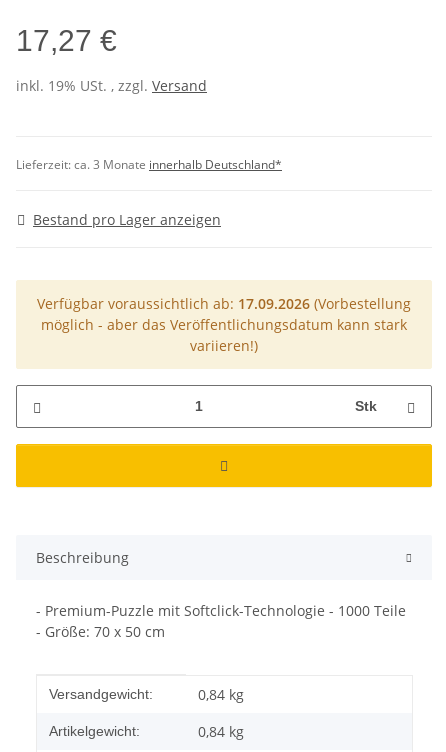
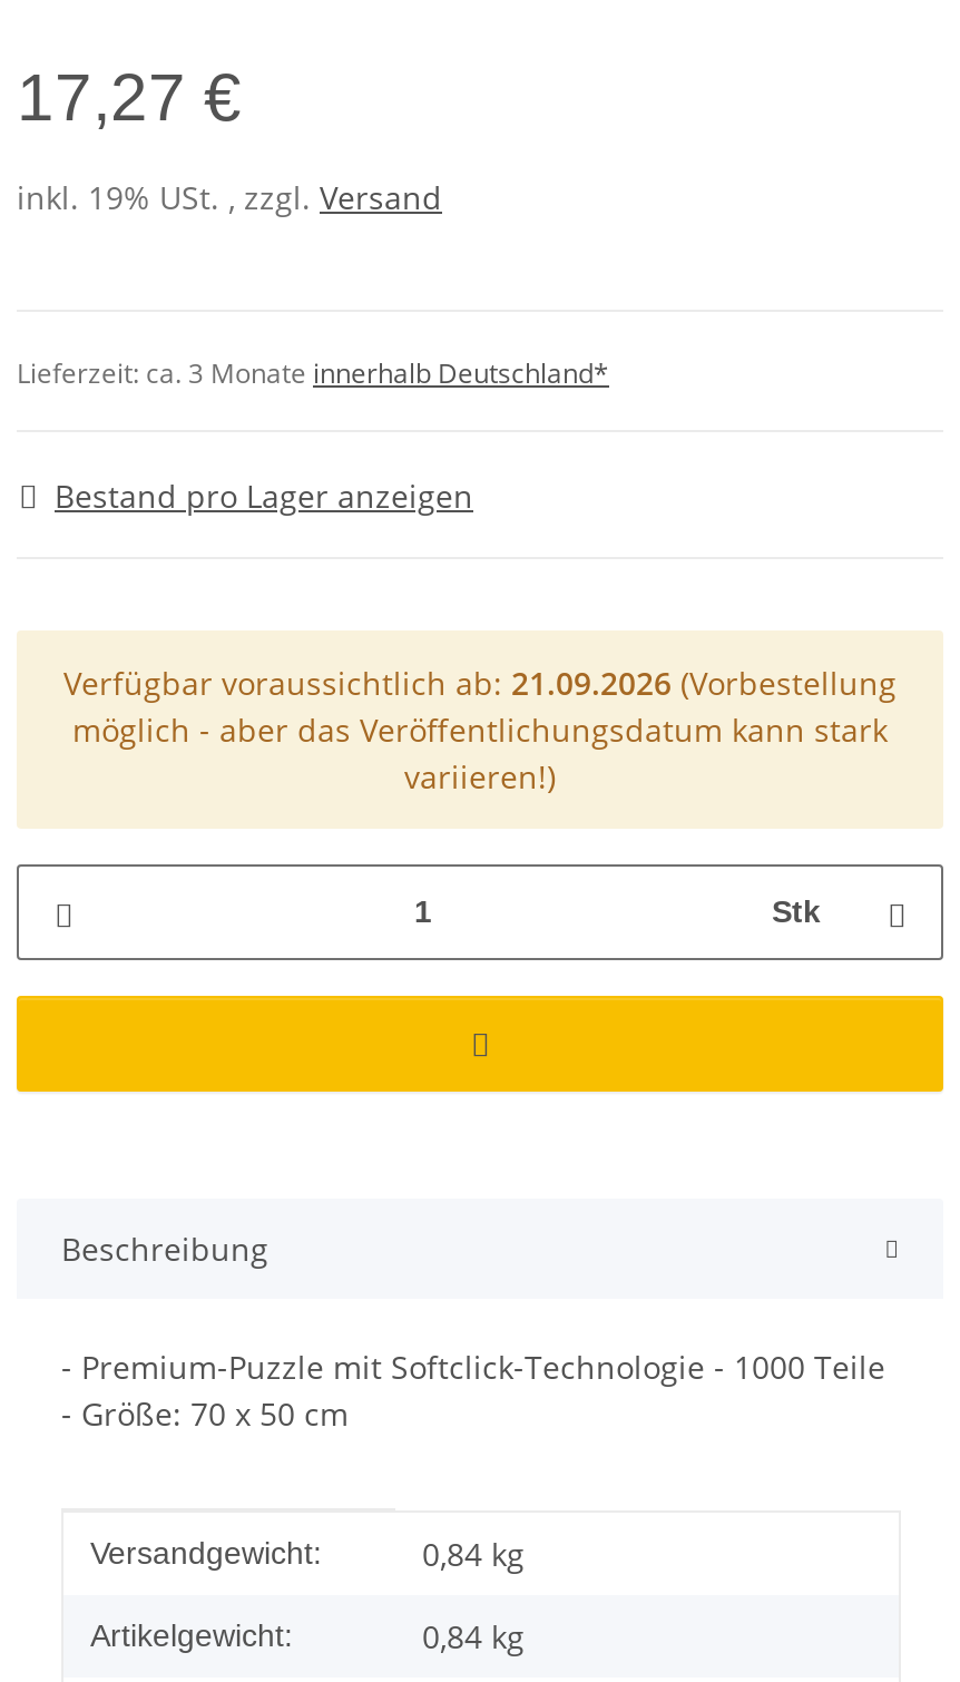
- Verfügbar voraussichtlich ab: 17.09.2026 (Vorbestellung
+ Verfügbar voraussichtlich ab: 21.09.2026 (Vorbestellung
